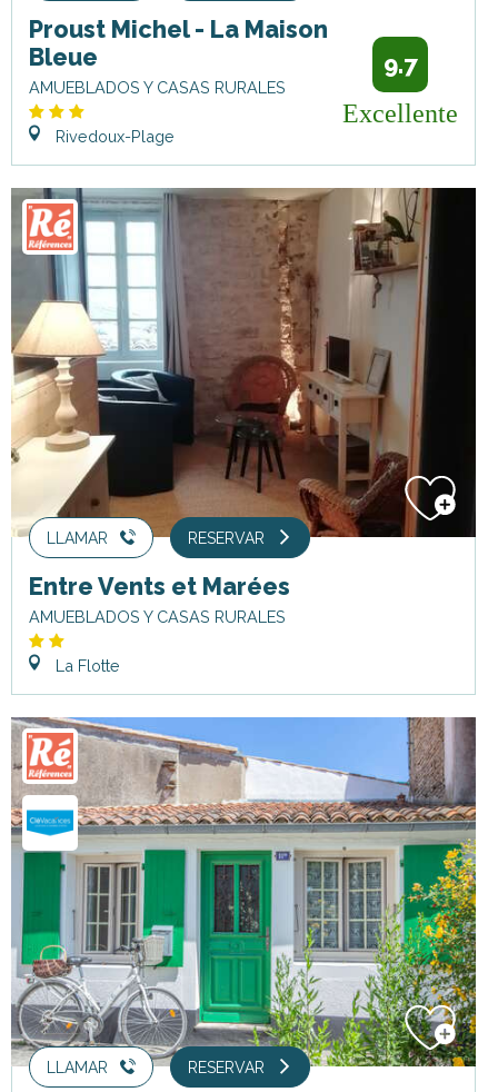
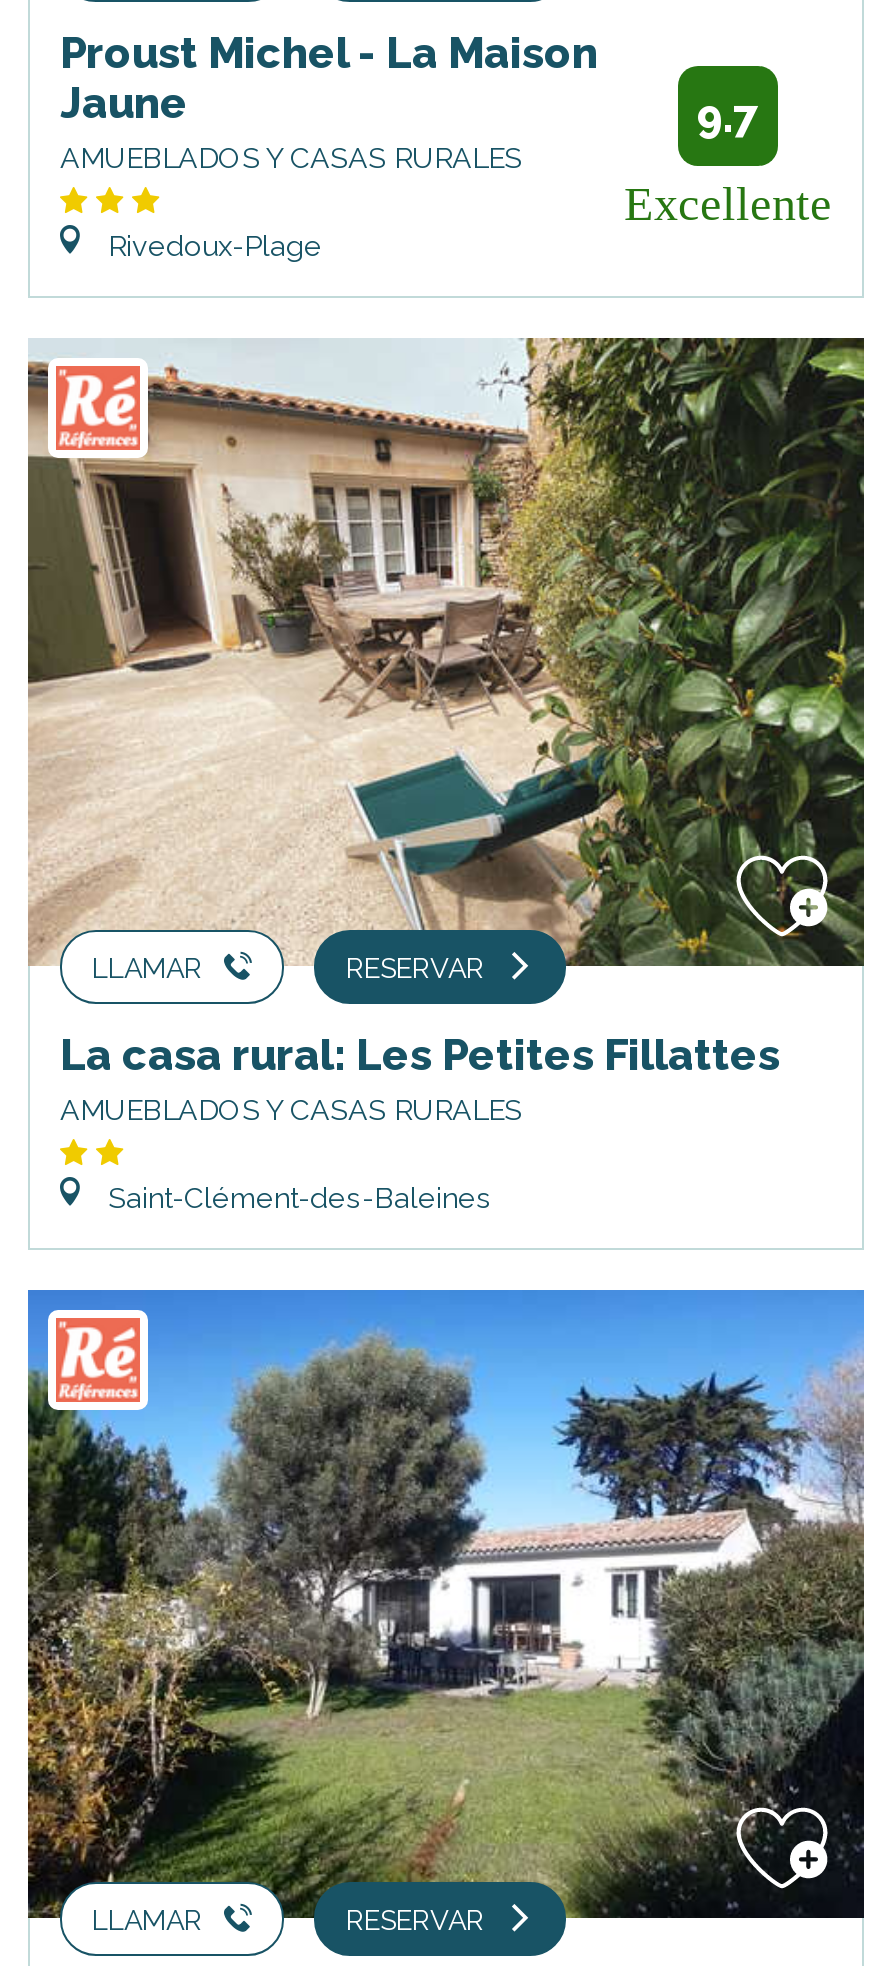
- Bleue
+ Jaune

- [image]
- Entre Vents et Marées
+ [image]
+ La casa rural: Les Petites Fillattes

- La Flotte
+ Saint-Clément-des-Baleines

- [image]
+ [image]
